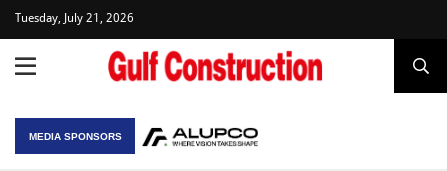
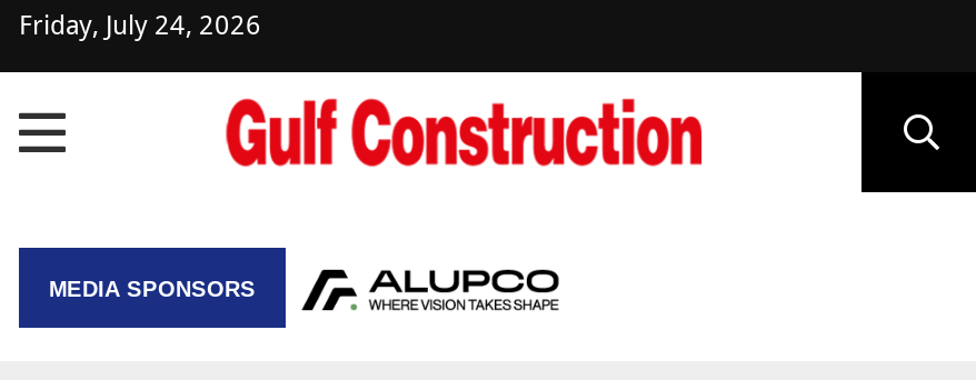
- Tuesday, July 21, 2026
+ Friday, July 24, 2026
